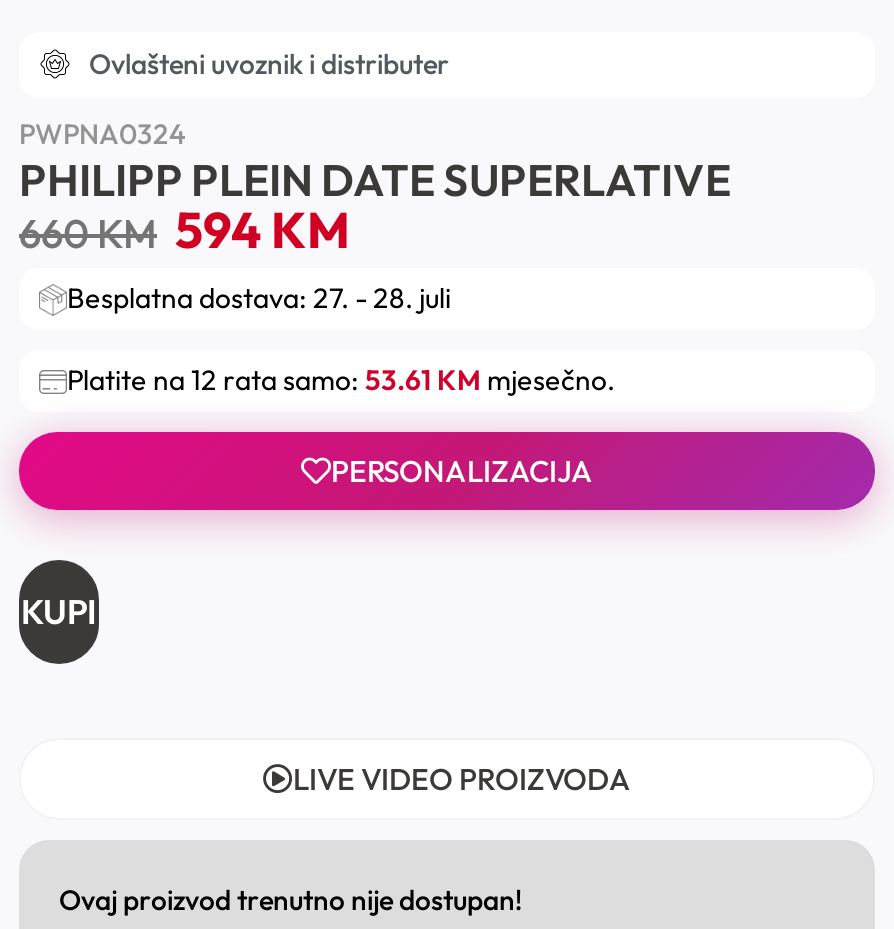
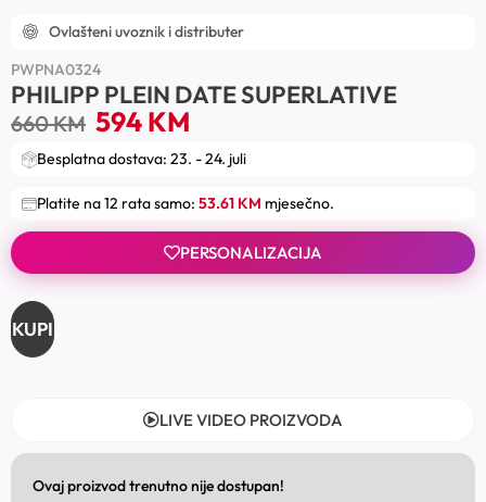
- Besplatna dostava: 27. - 28. juli
+ Besplatna dostava: 23. - 24. juli
